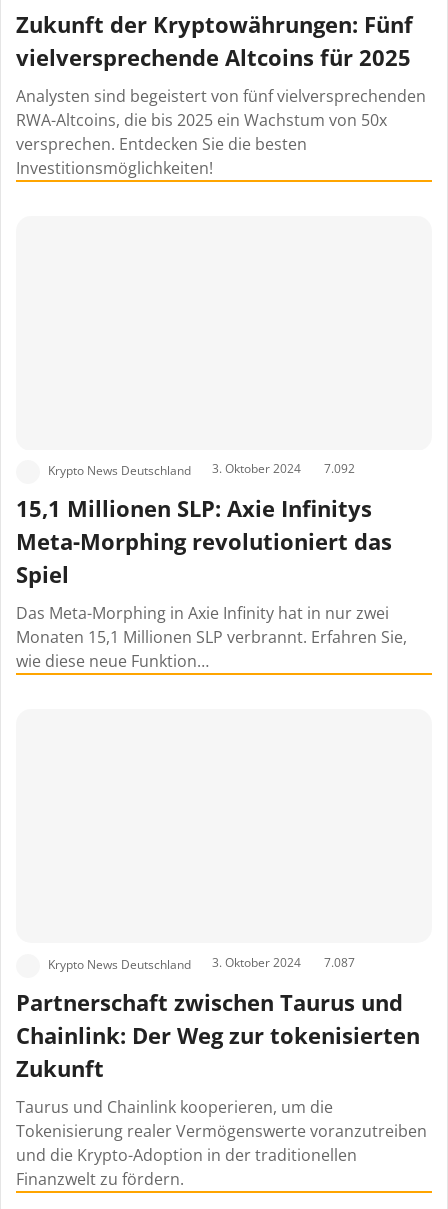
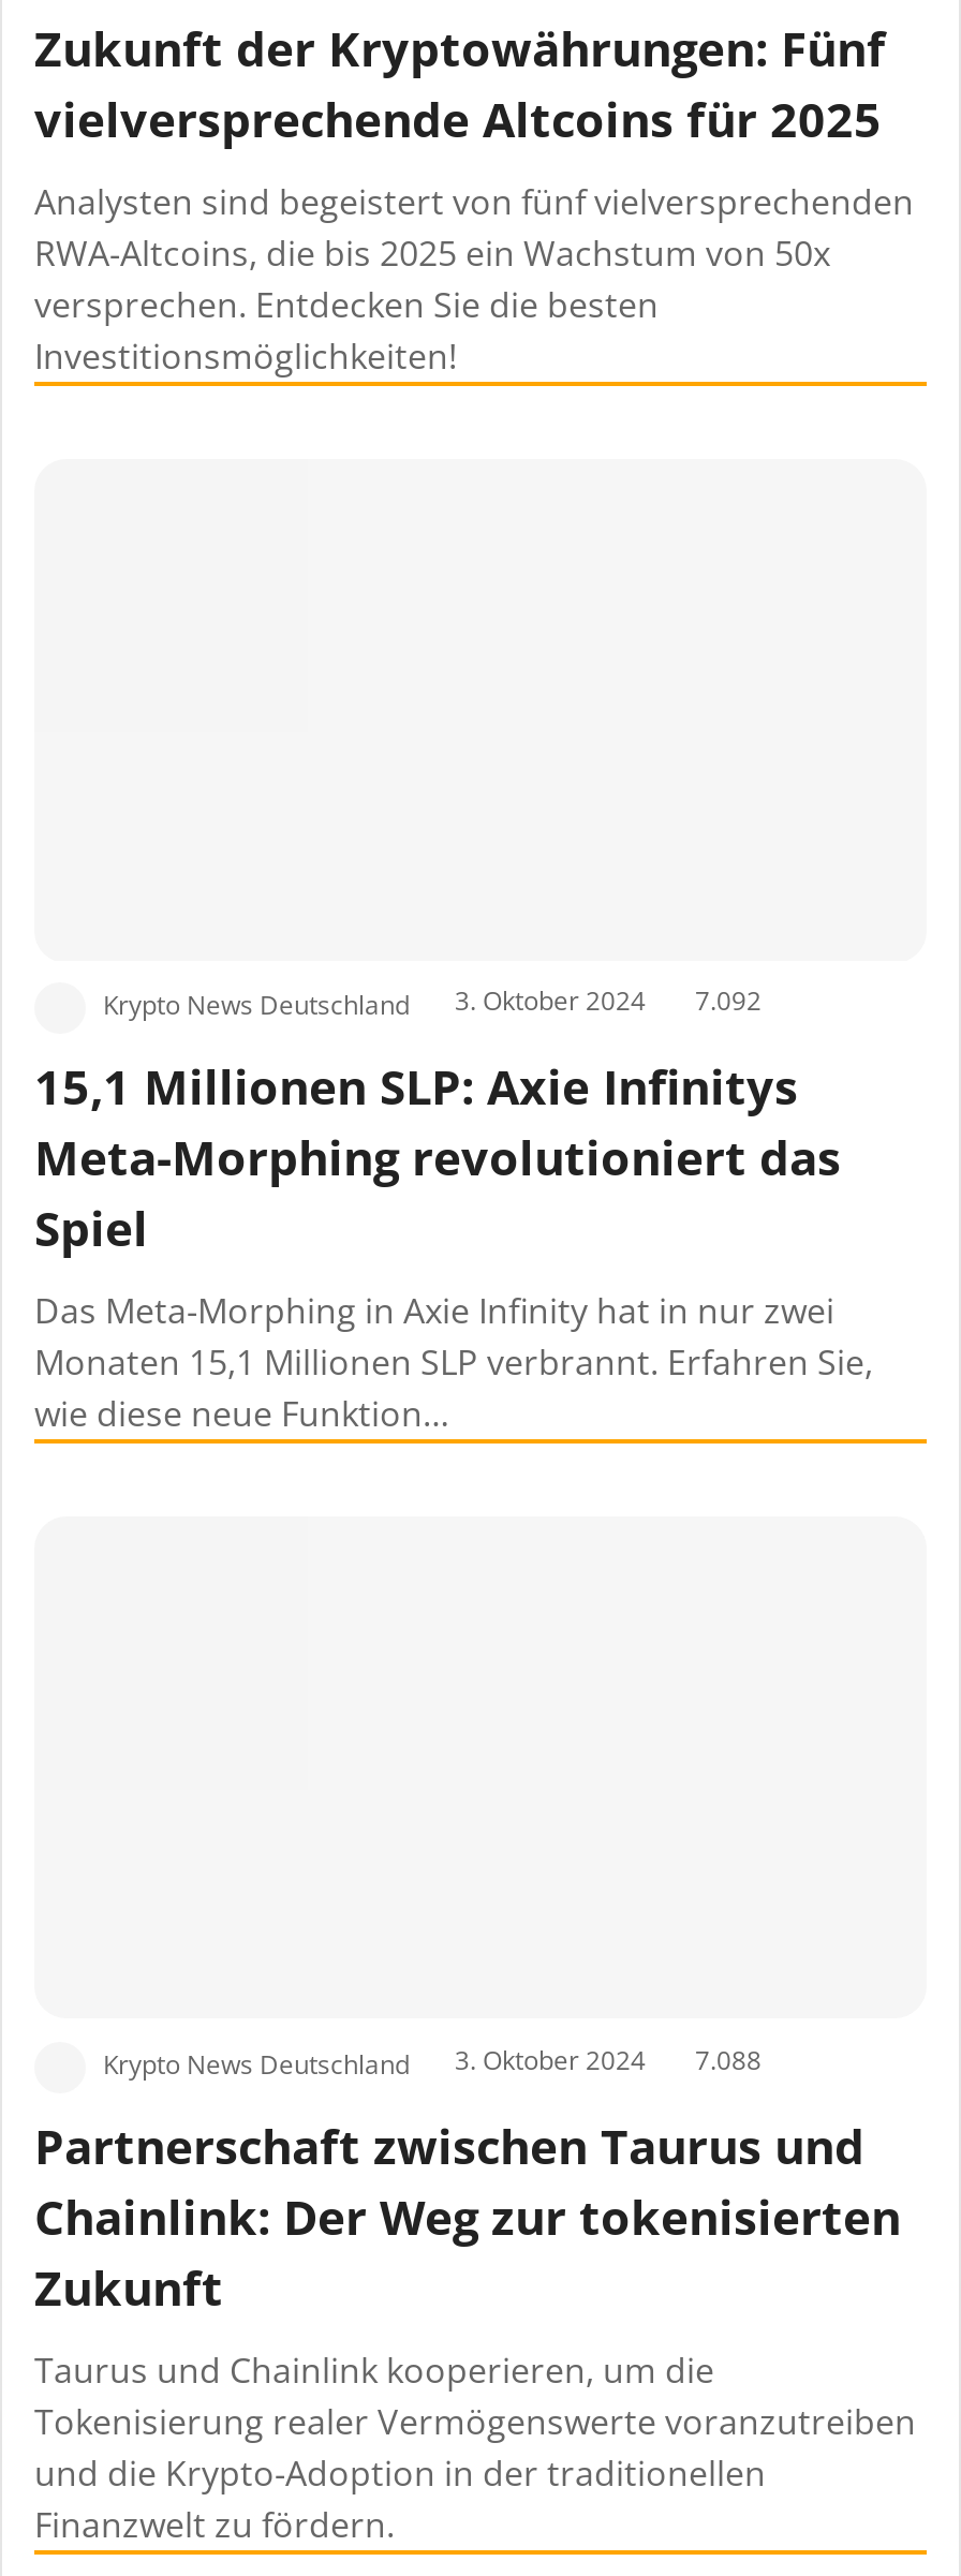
- Krypto News Deutschland 3. Oktober 2024 7.087
+ Krypto News Deutschland 3. Oktober 2024 7.088
